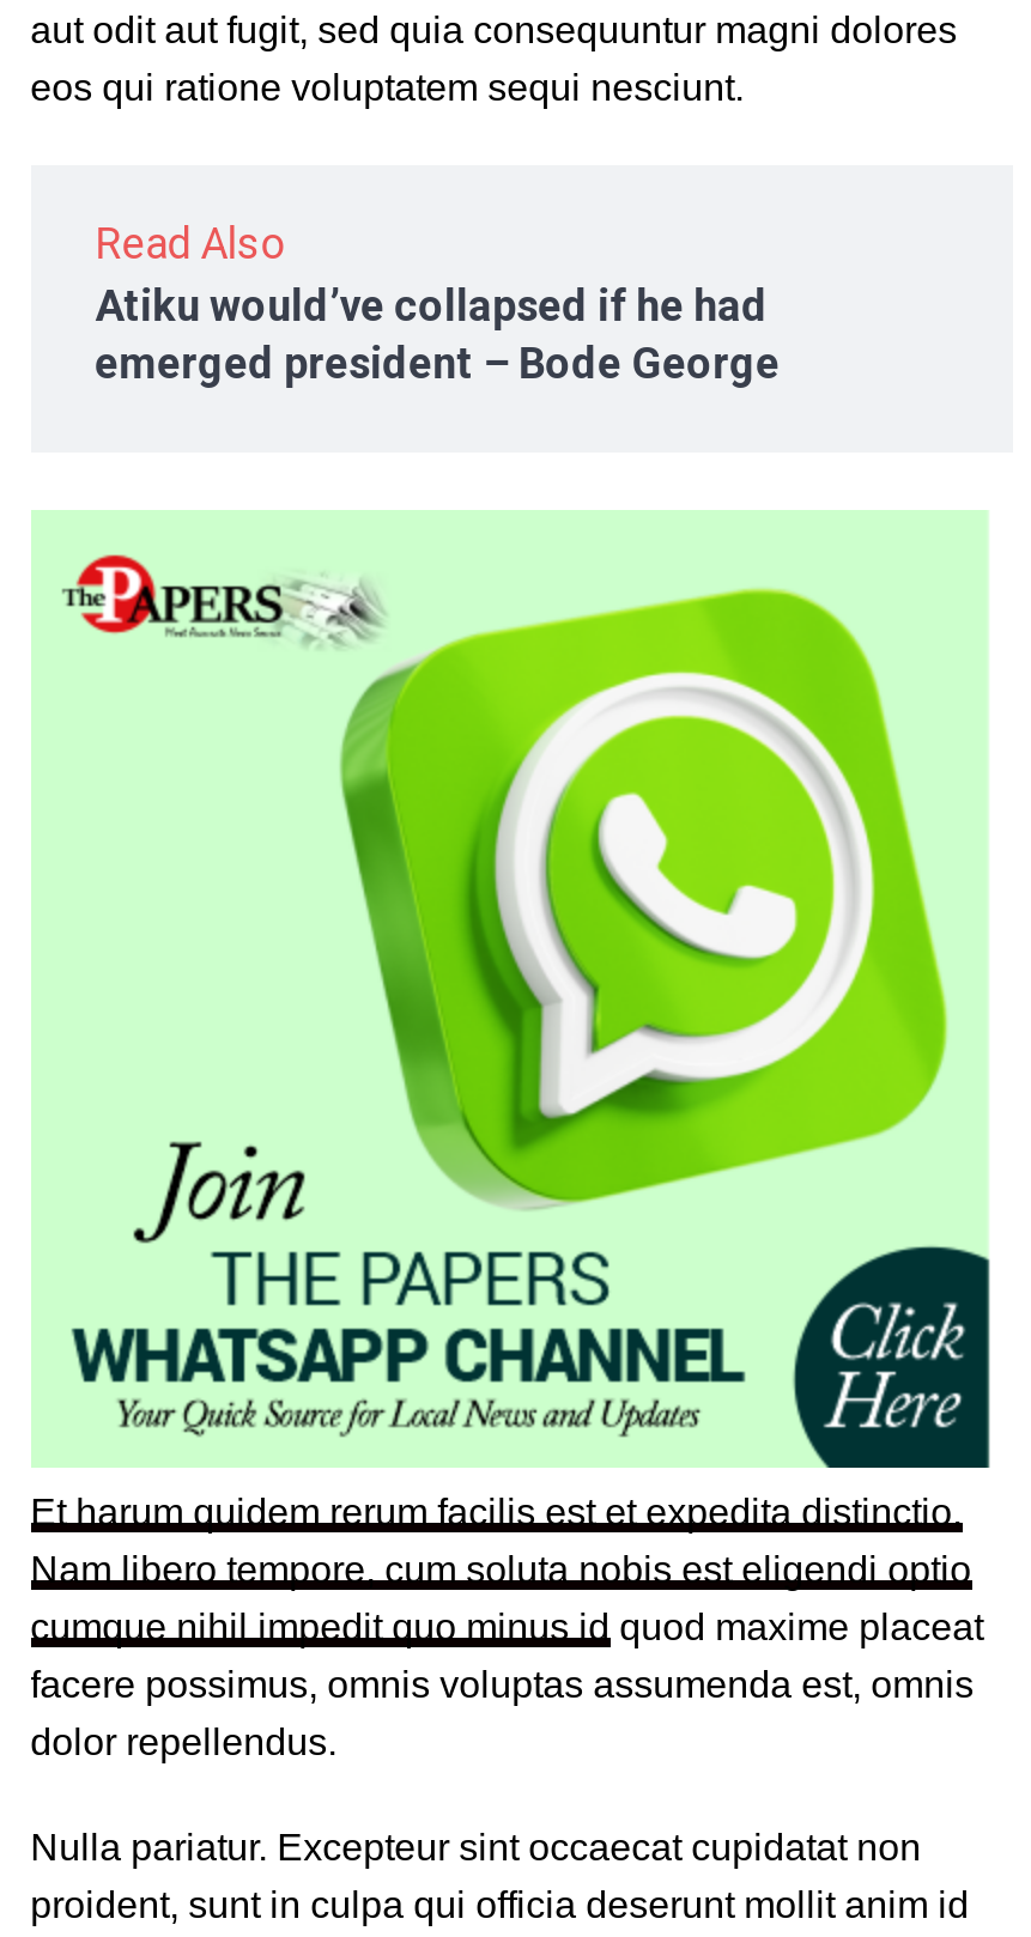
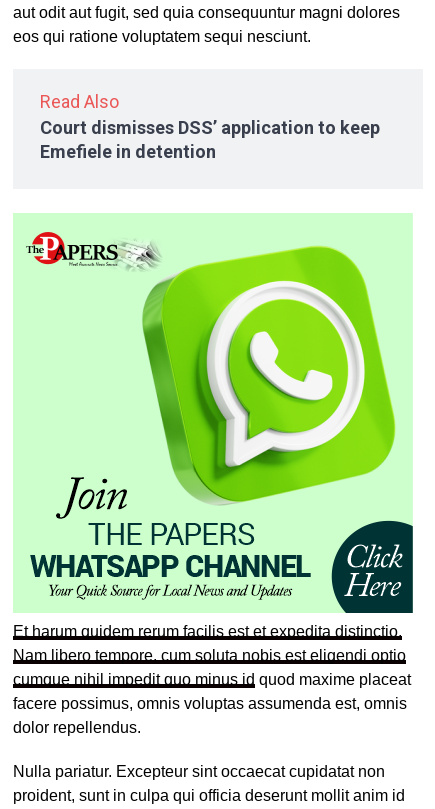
- Atiku would’ve collapsed if he had
- emerged president – Bode George
+ Court dismisses DSS’ application to keep
+ Emefiele in detention
